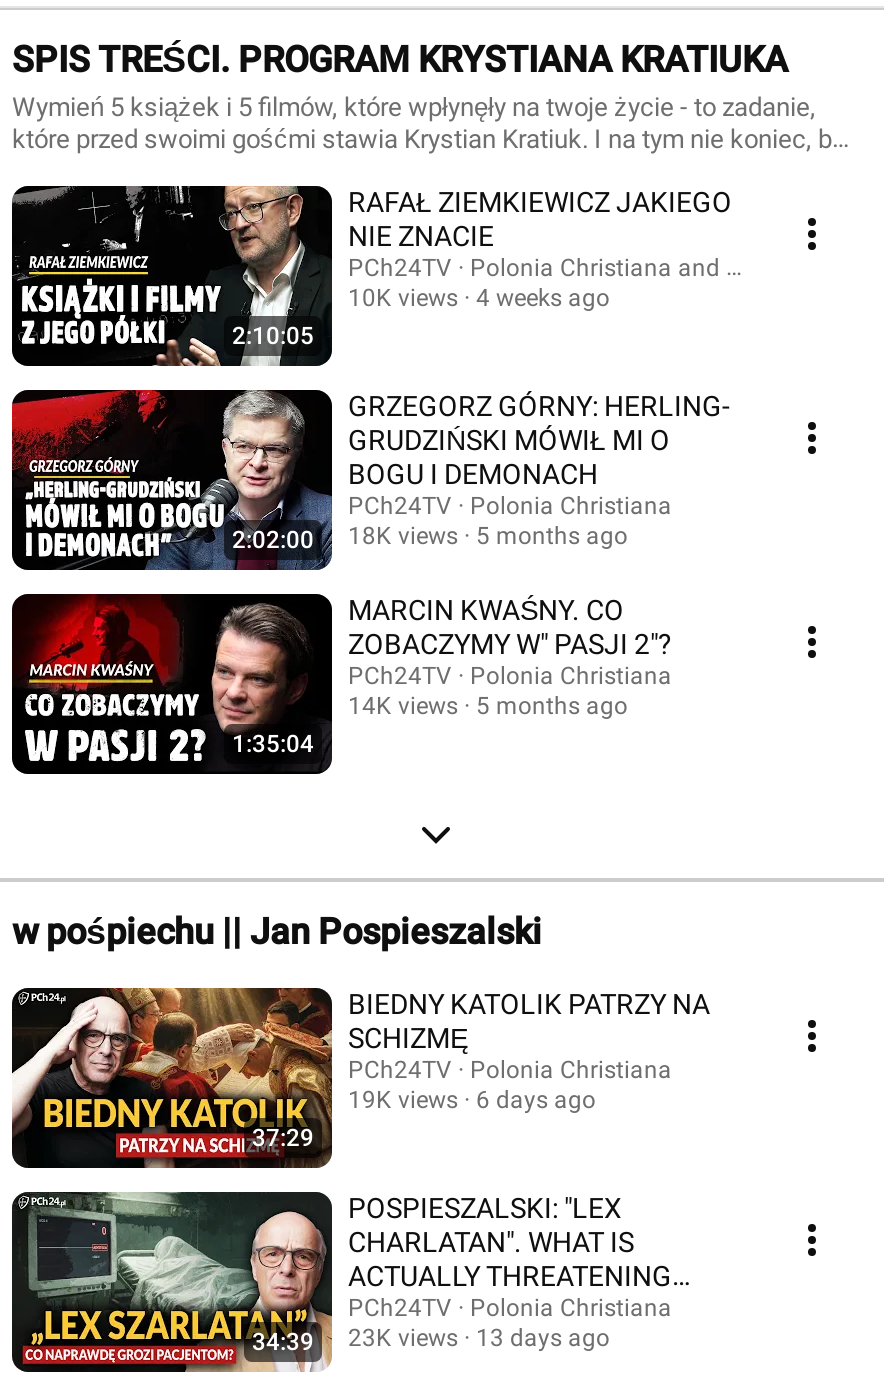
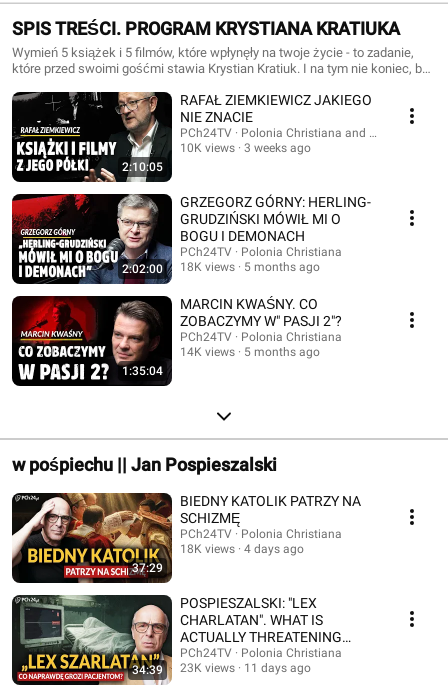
- 10K views 4 weeks ago
+ 10K views 3 weeks ago

- 19K views
+ 18K views

- 6 days ago
+ 4 days ago

- 34:39 23K views 13 days ago
+ 34:39 23K views 11 days ago
